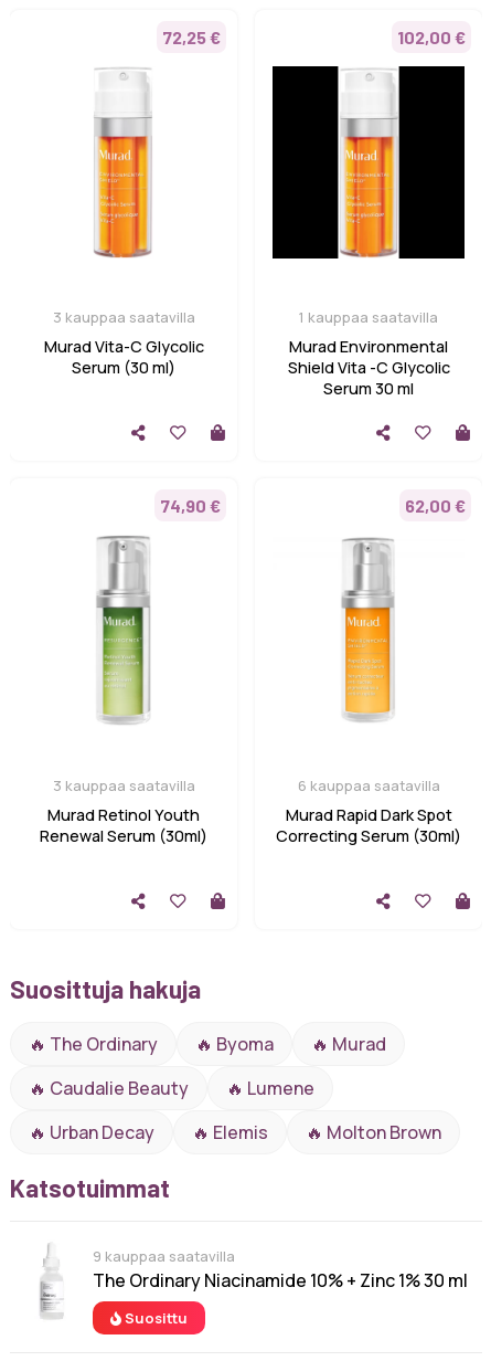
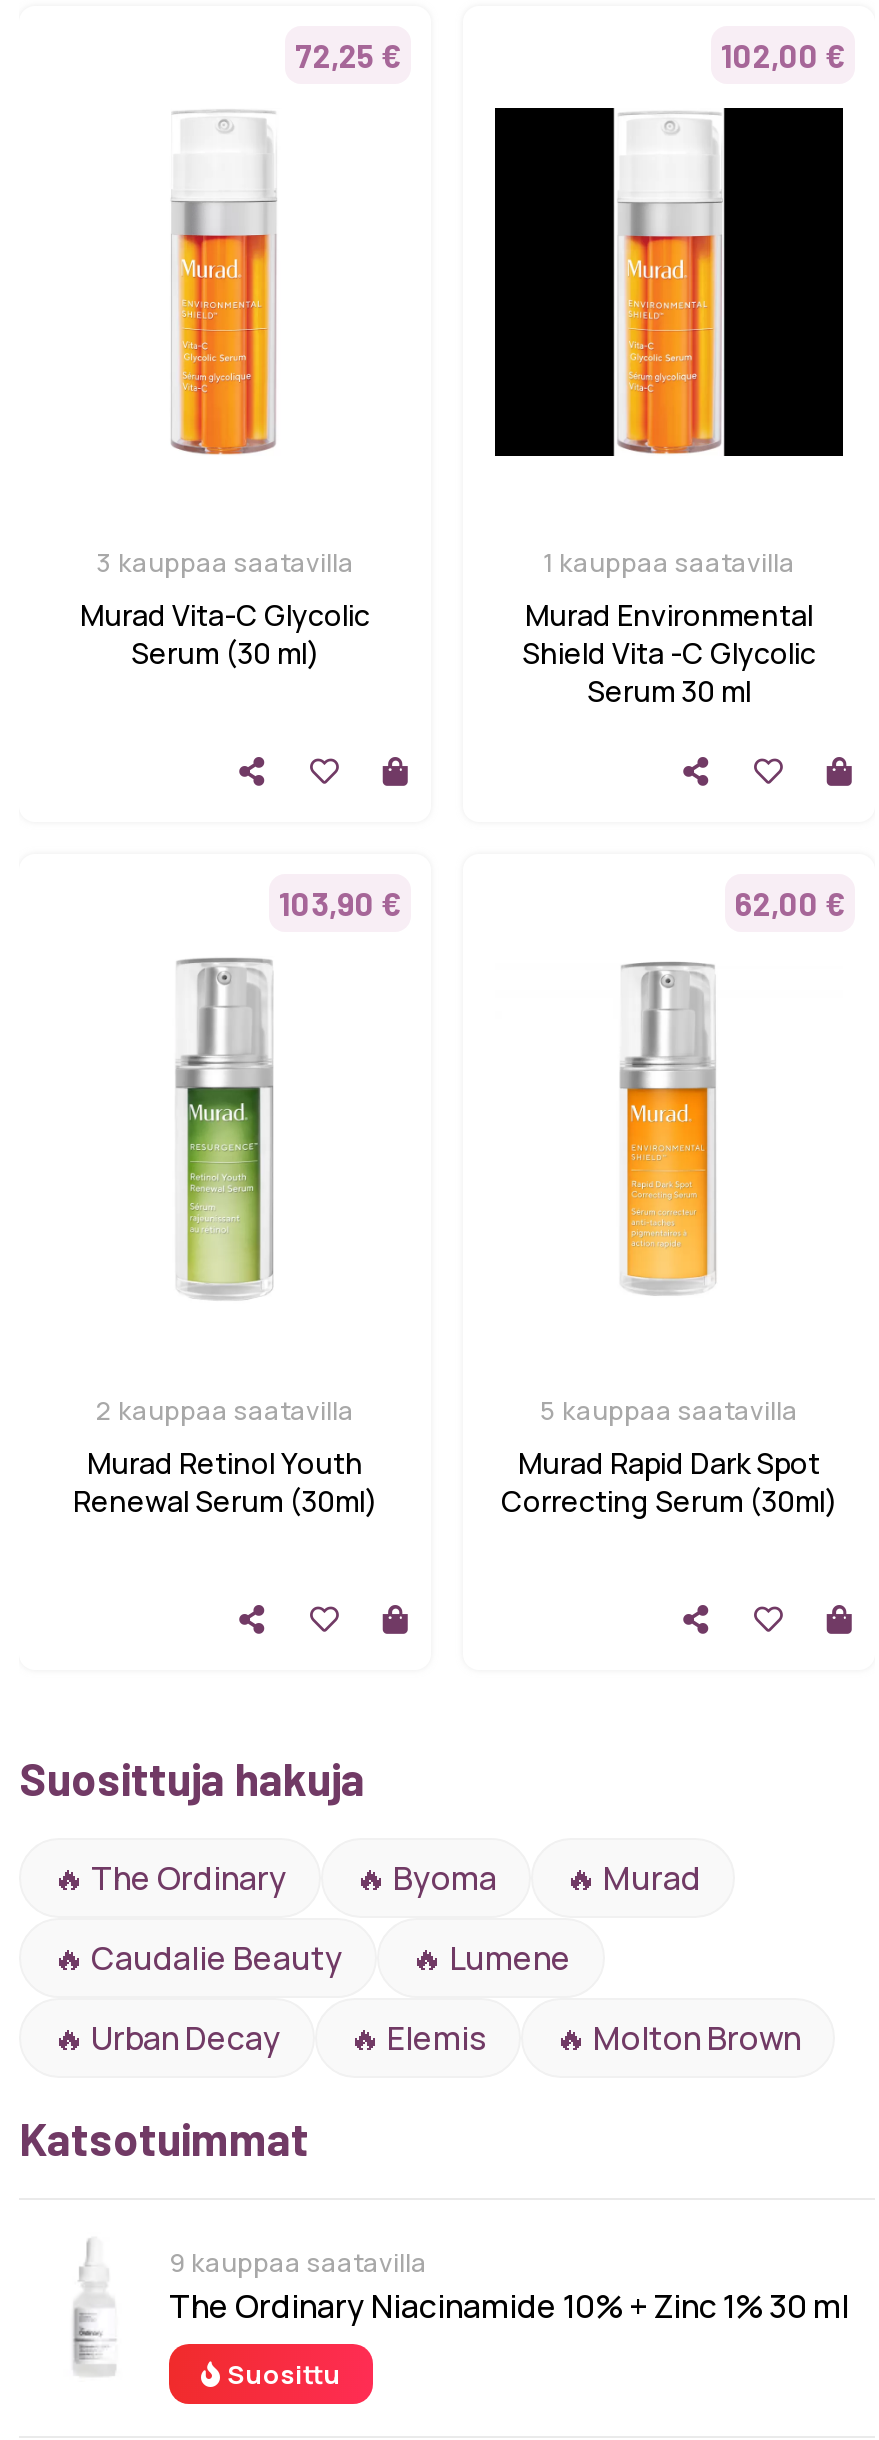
- 74,90 €
+ 103,90 €

- 3 kauppaa saatavilla
+ 2 kauppaa saatavilla

- 6 kauppaa saatavilla
+ 5 kauppaa saatavilla
